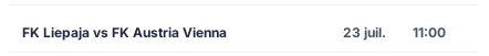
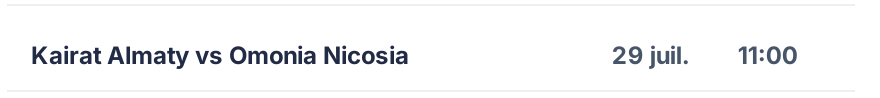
- FK Liepaja vs FK Austria Vienna
- 23 juil.
+ Kairat Almaty vs Omonia Nicosia
+ 29 juil.
